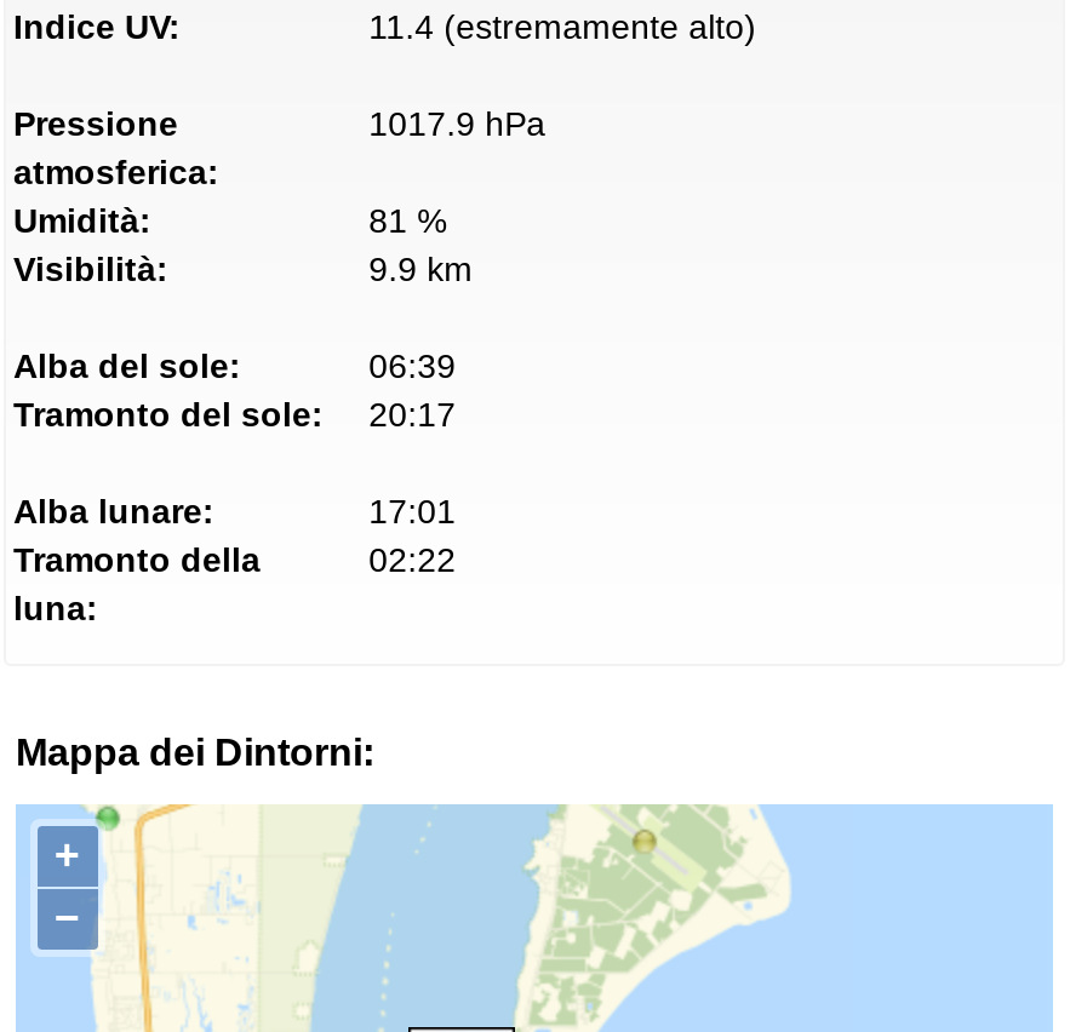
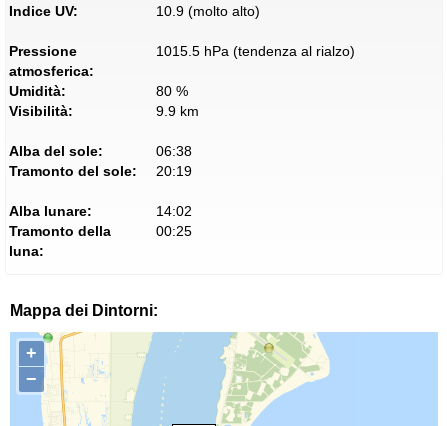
- 11.4 (estremamente alto)
+ 10.9 (molto alto)

- 1017.9 hPa
+ 1015.5 hPa (tendenza al rialzo)

- 81 %
+ 80 %

- 06:39
+ 06:38

- Tramonto del sole: 20:17
+ Tramonto del sole: 20:19

- 17:01
+ 14:02

- 02:22
+ 00:25
